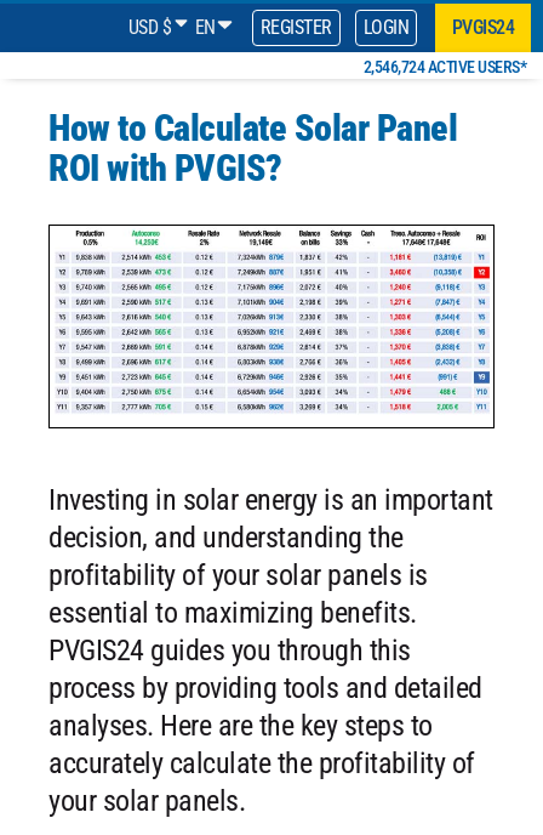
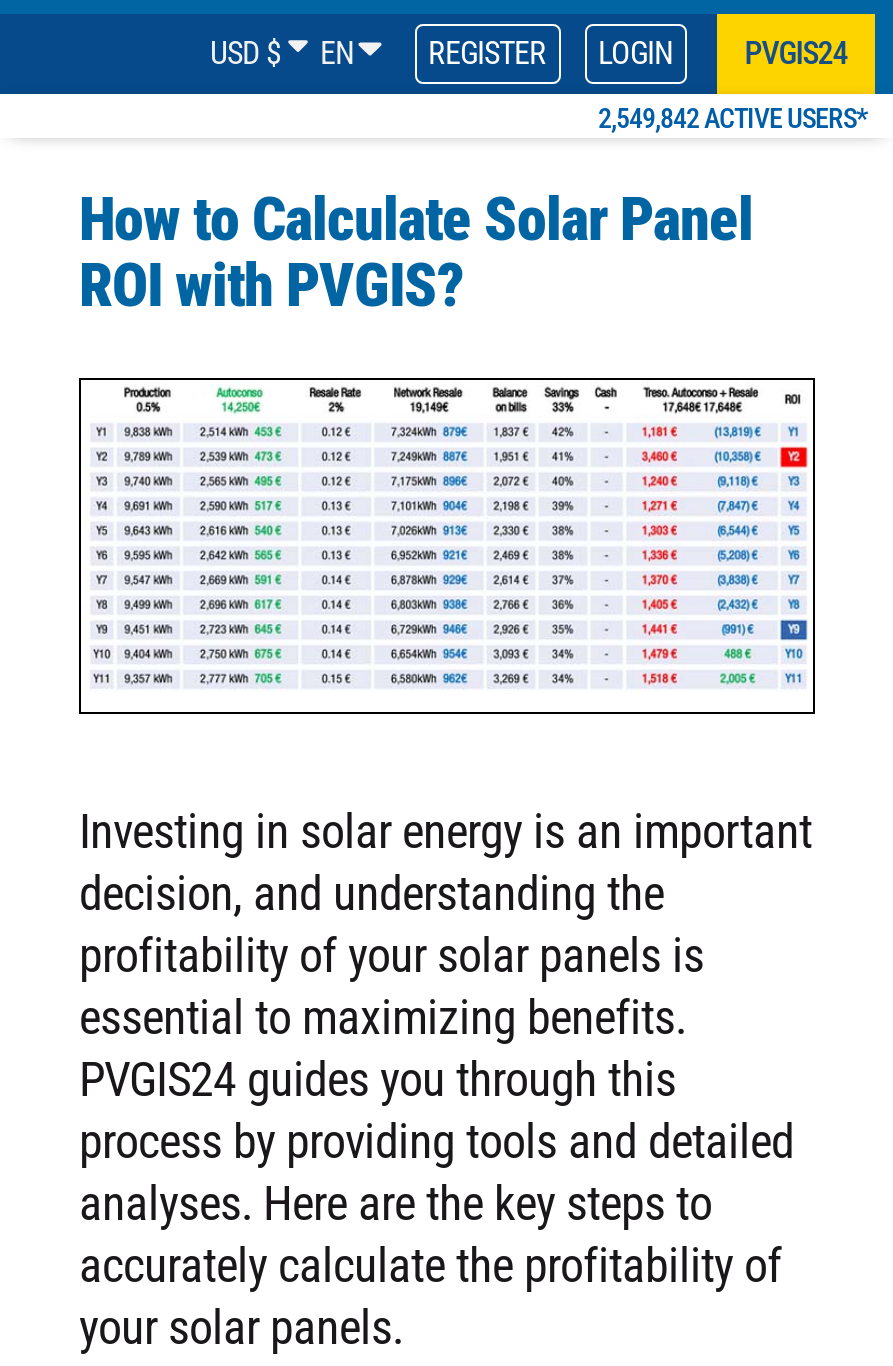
- 2,546,724 ACTIVE USERS*
+ 2,549,842 ACTIVE USERS*
